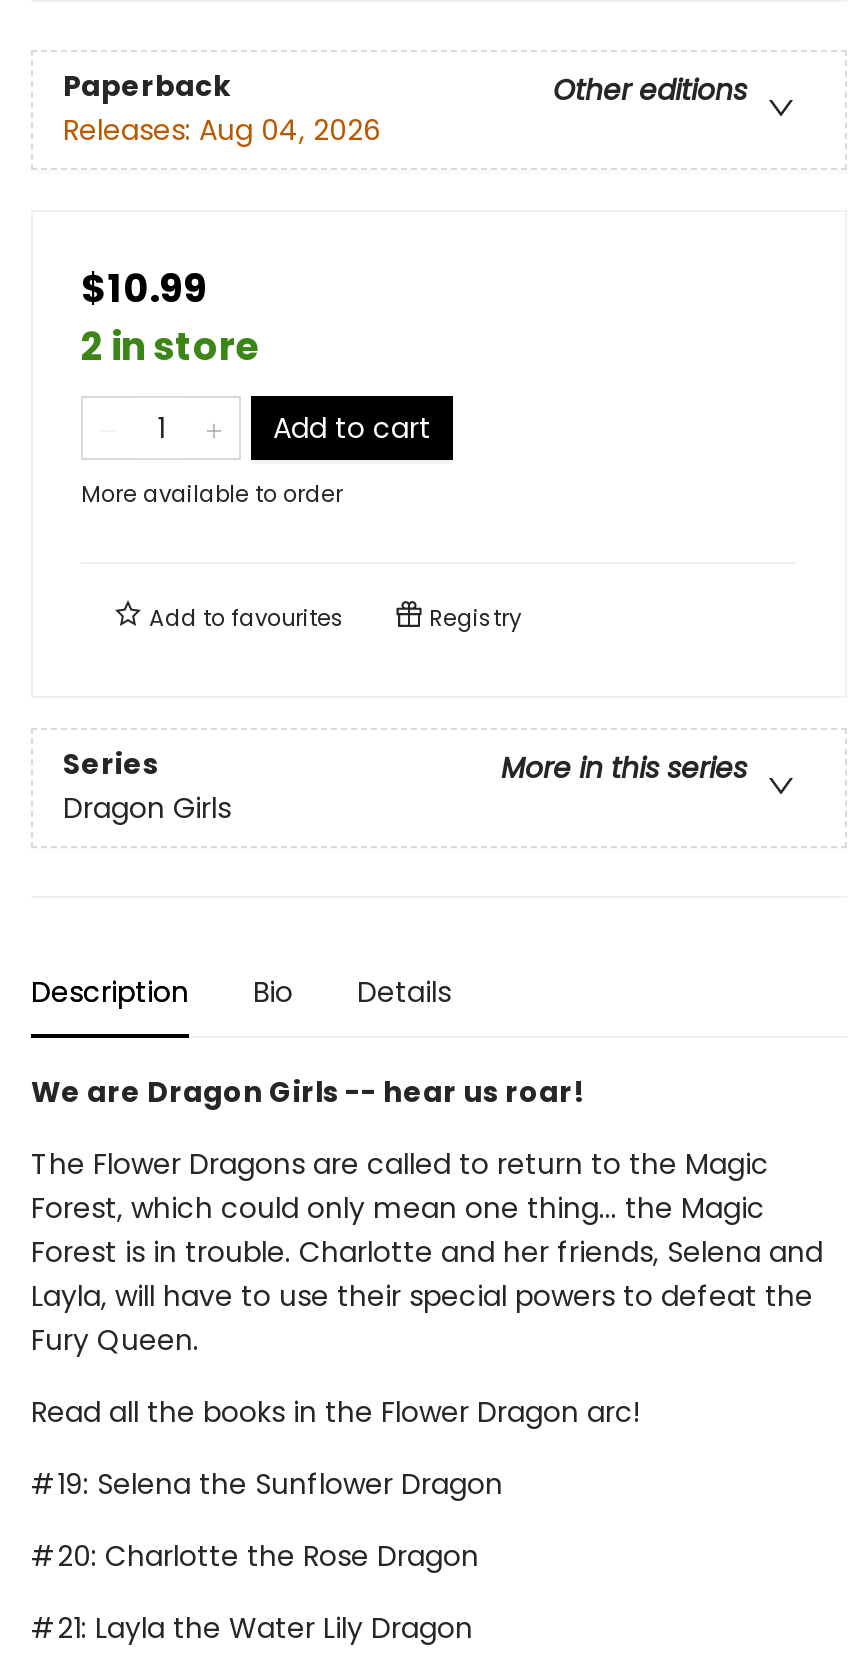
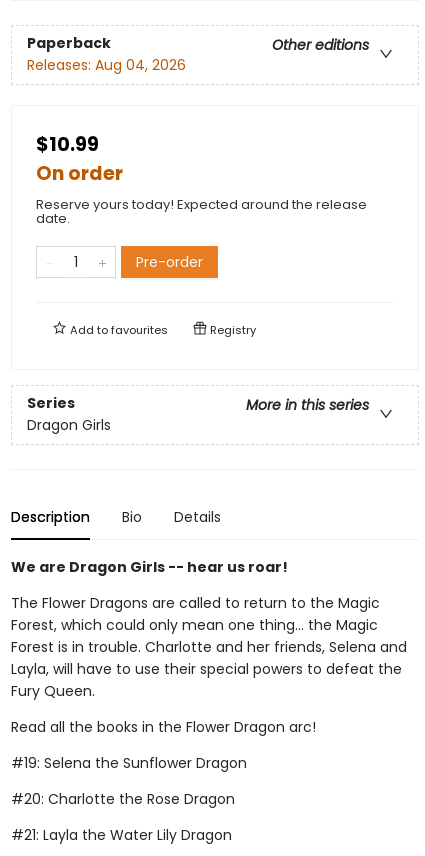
- 2 in store
- Add to cart
- More available to order
+ On order
+ Reserve yours today! Expected around the release
+ date.
+ Pre-order
